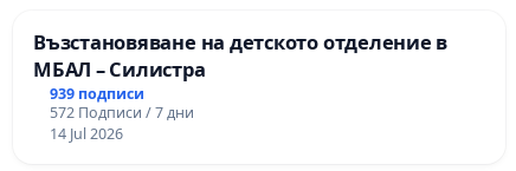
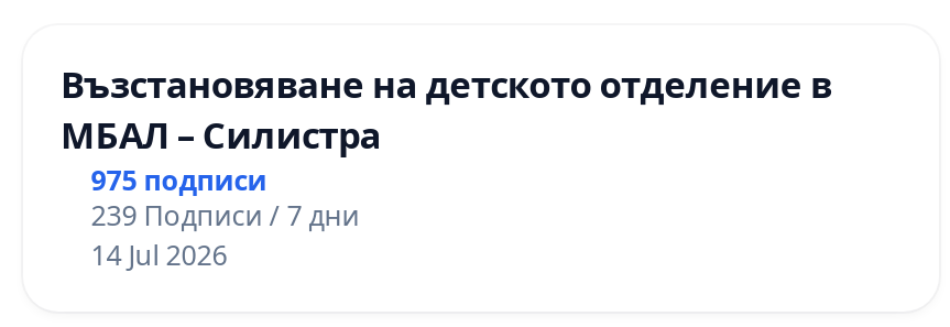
- 939 подписи
+ 975 подписи

- 572 Подписи / 7 дни
+ 239 Подписи / 7 дни
